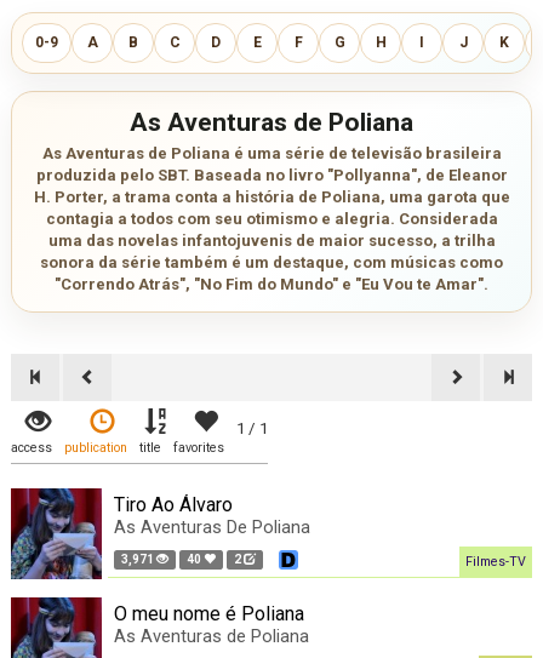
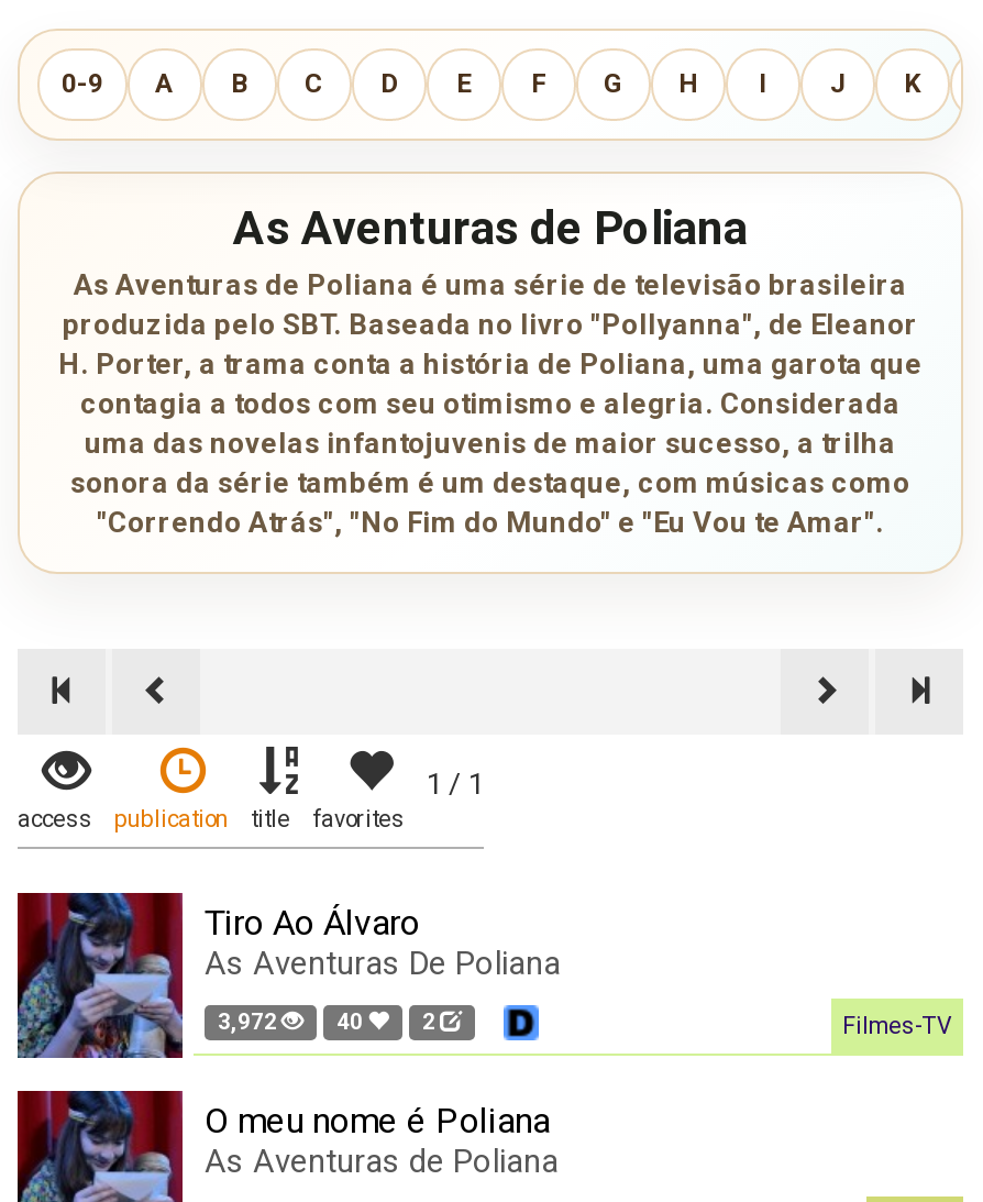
- 3,971
+ 3,972
